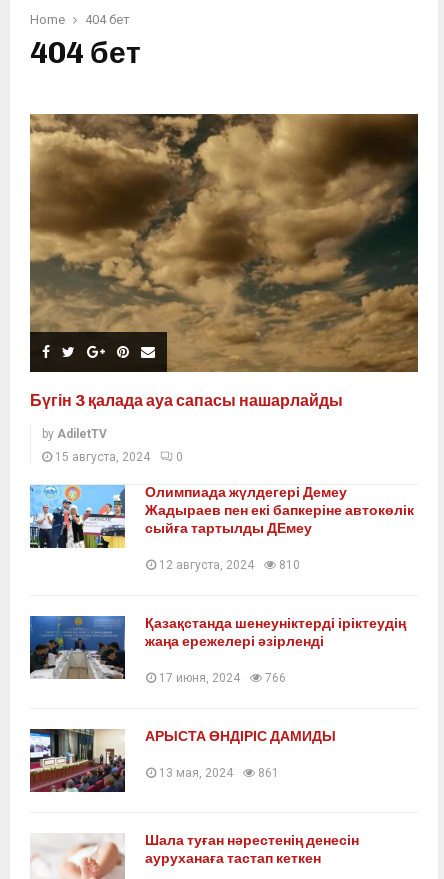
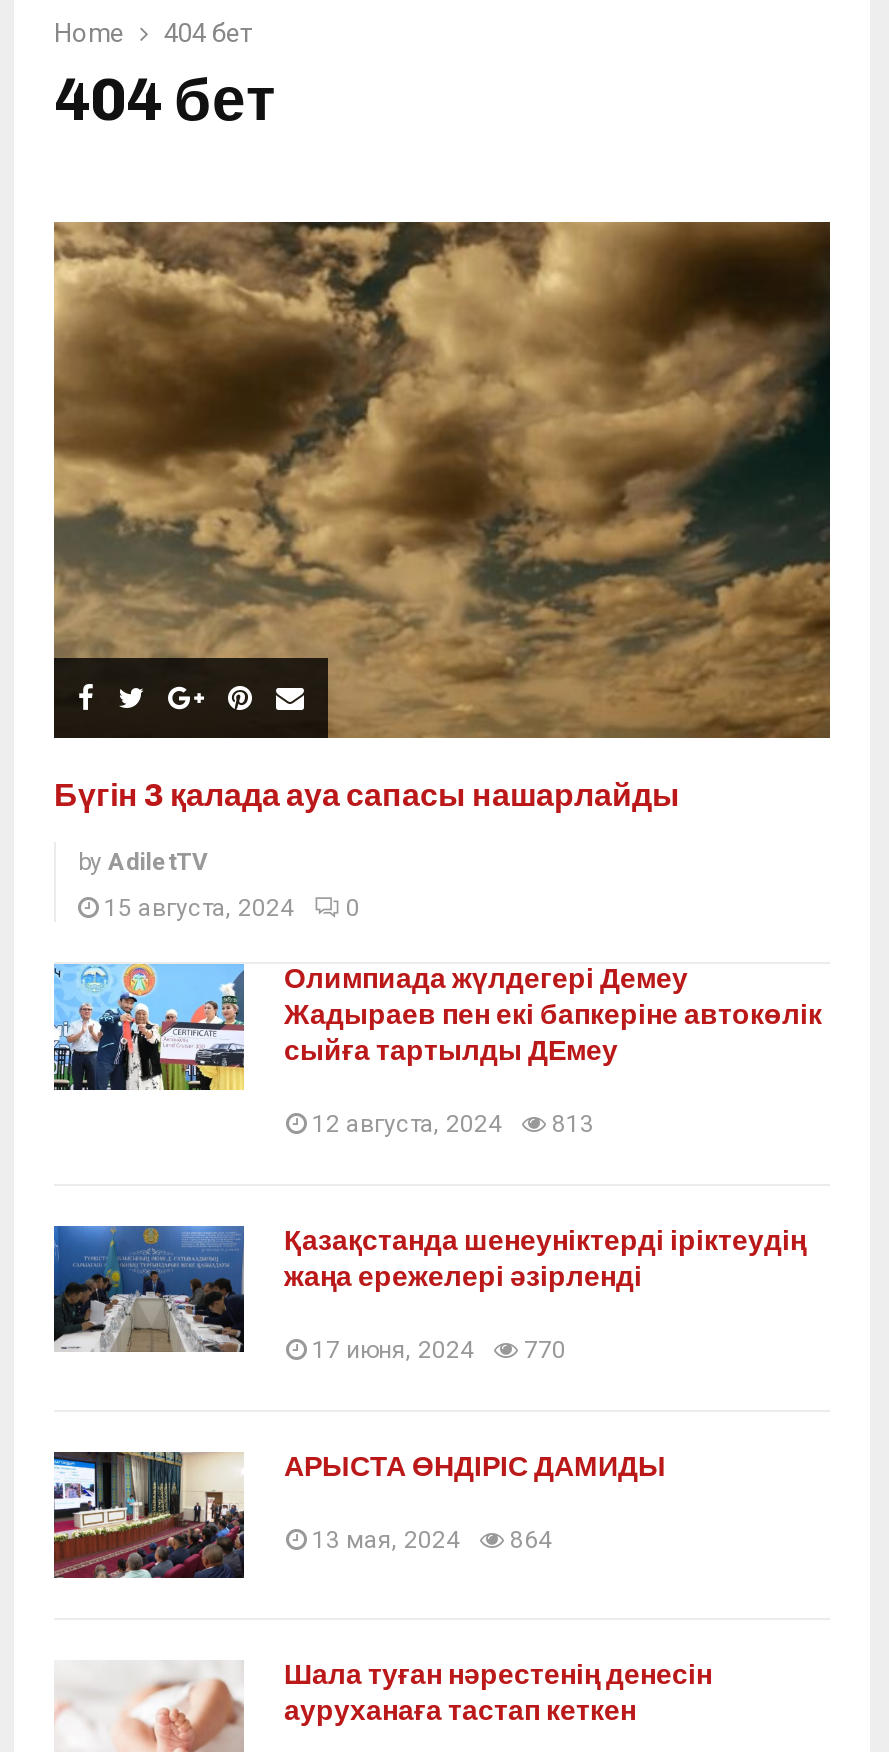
- 12 августа, 2024 810
+ 12 августа, 2024 813

- 17 июня, 2024 766
+ 17 июня, 2024 770

- 13 мая, 2024 861
+ 13 мая, 2024 864
